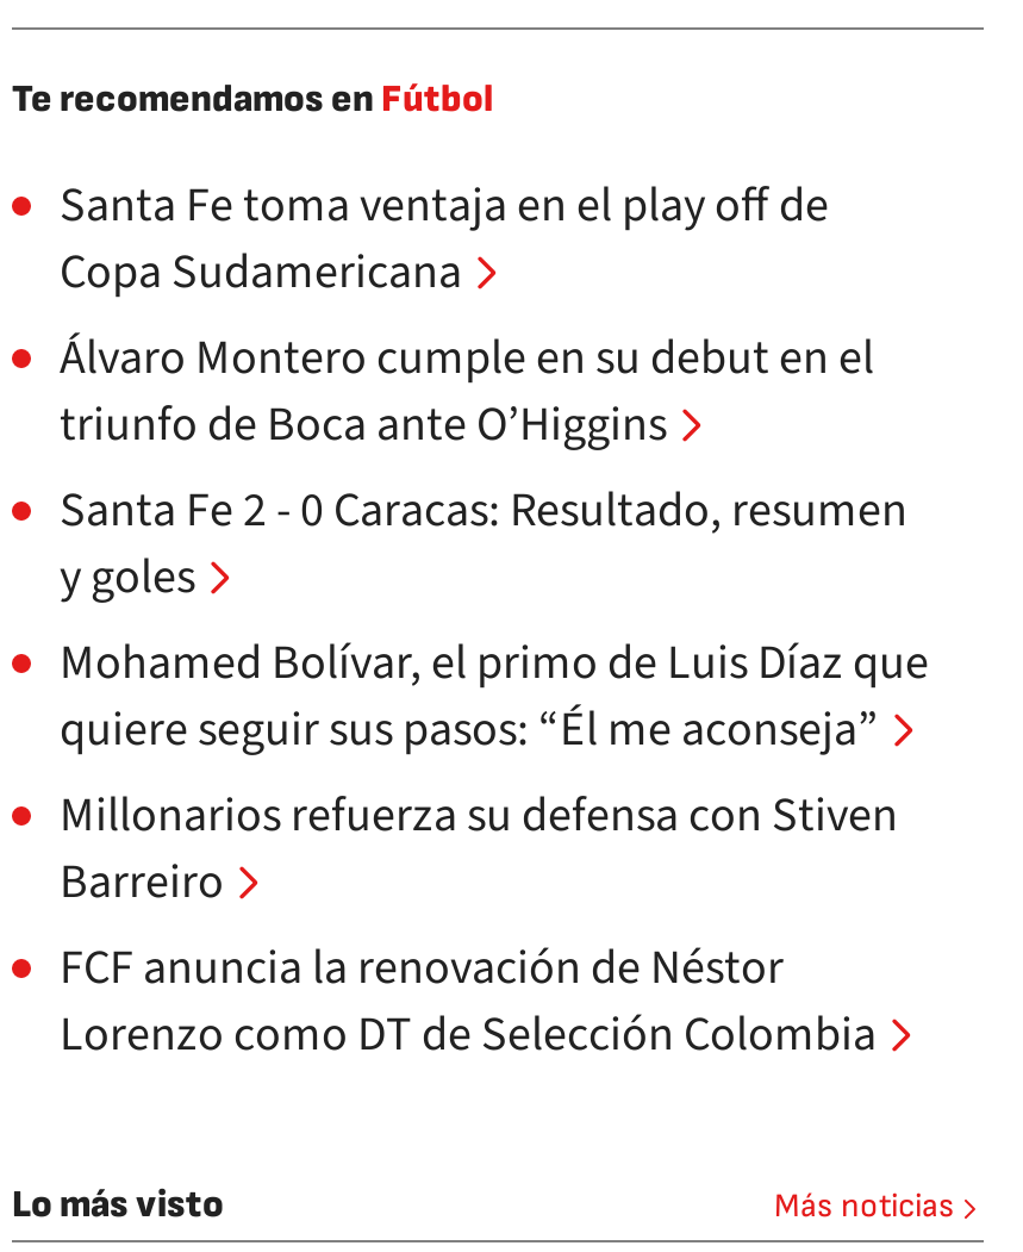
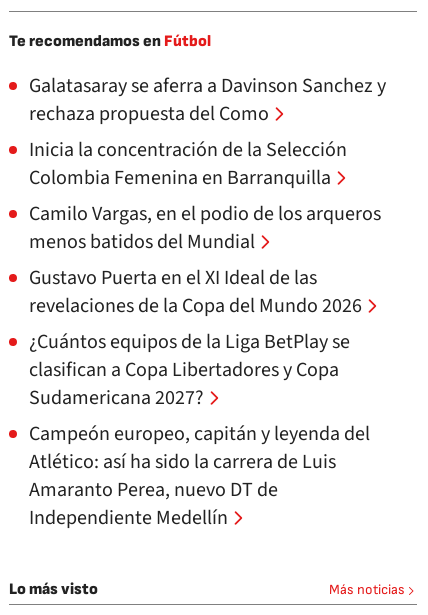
- Santa Fe toma ventaja en el play off de
- Copa Sudamericana
- Álvaro Montero cumple en su debut en el
- triunfo de Boca ante O’Higgins
- Santa Fe 2 - 0 Caracas: Resultado, resumen
- y goles
- Mohamed Bolívar, el primo de Luis Díaz que
- quiere seguir sus pasos: “Él me aconseja”
- Millonarios refuerza su defensa con Stiven
- Barreiro
- FCF anuncia la renovación de Néstor
- Lorenzo como DT de Selección Colombia
+ Galatasaray se aferra a Davinson Sanchez y
+ rechaza propuesta del Como
+ Inicia la concentración de la Selección
+ Colombia Femenina en Barranquilla
+ Camilo Vargas, en el podio de los arqueros
+ menos batidos del Mundial
+ Gustavo Puerta en el XI Ideal de las
+ revelaciones de la Copa del Mundo 2026
+ ¿Cuántos equipos de la Liga BetPlay se
+ clasifican a Copa Libertadores y Copa
+ Sudamericana 2027?
+ Campeón europeo, capitán y leyenda del
+ Atlético: así ha sido la carrera de Luis
+ Amaranto Perea, nuevo DT de
+ Independiente Medellín
